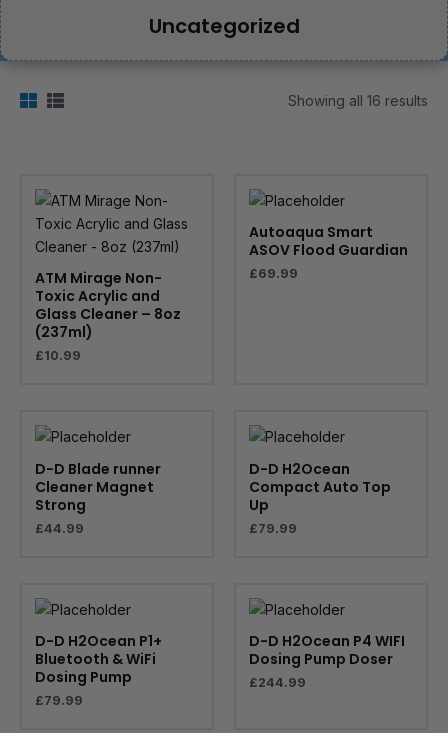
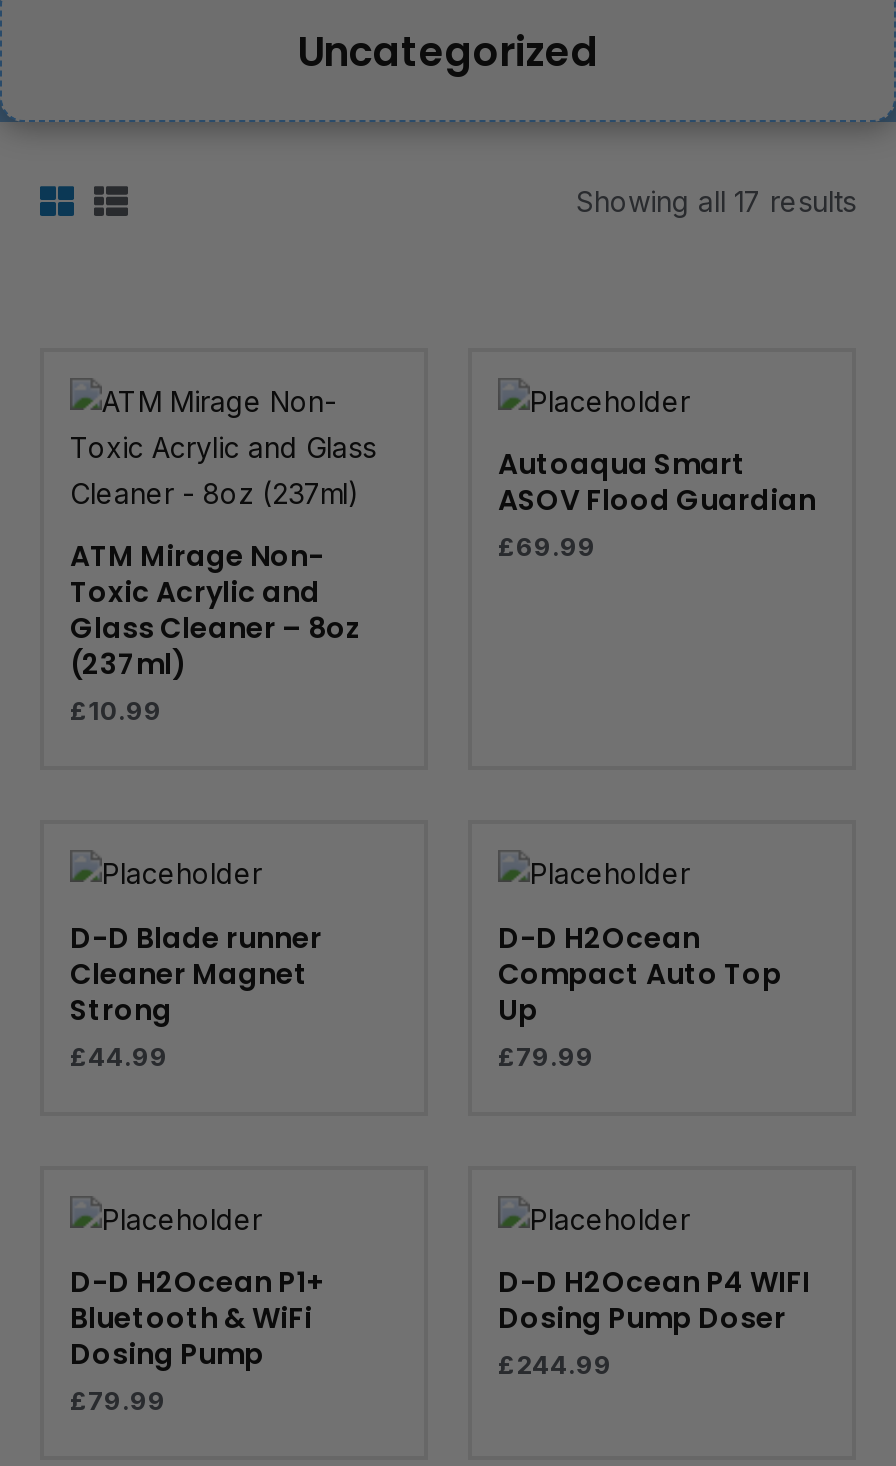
- Showing all 16 results
+ Showing all 17 results
